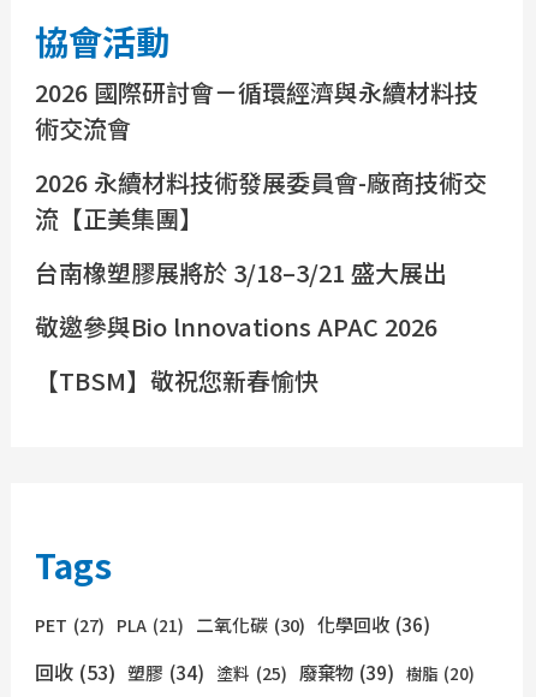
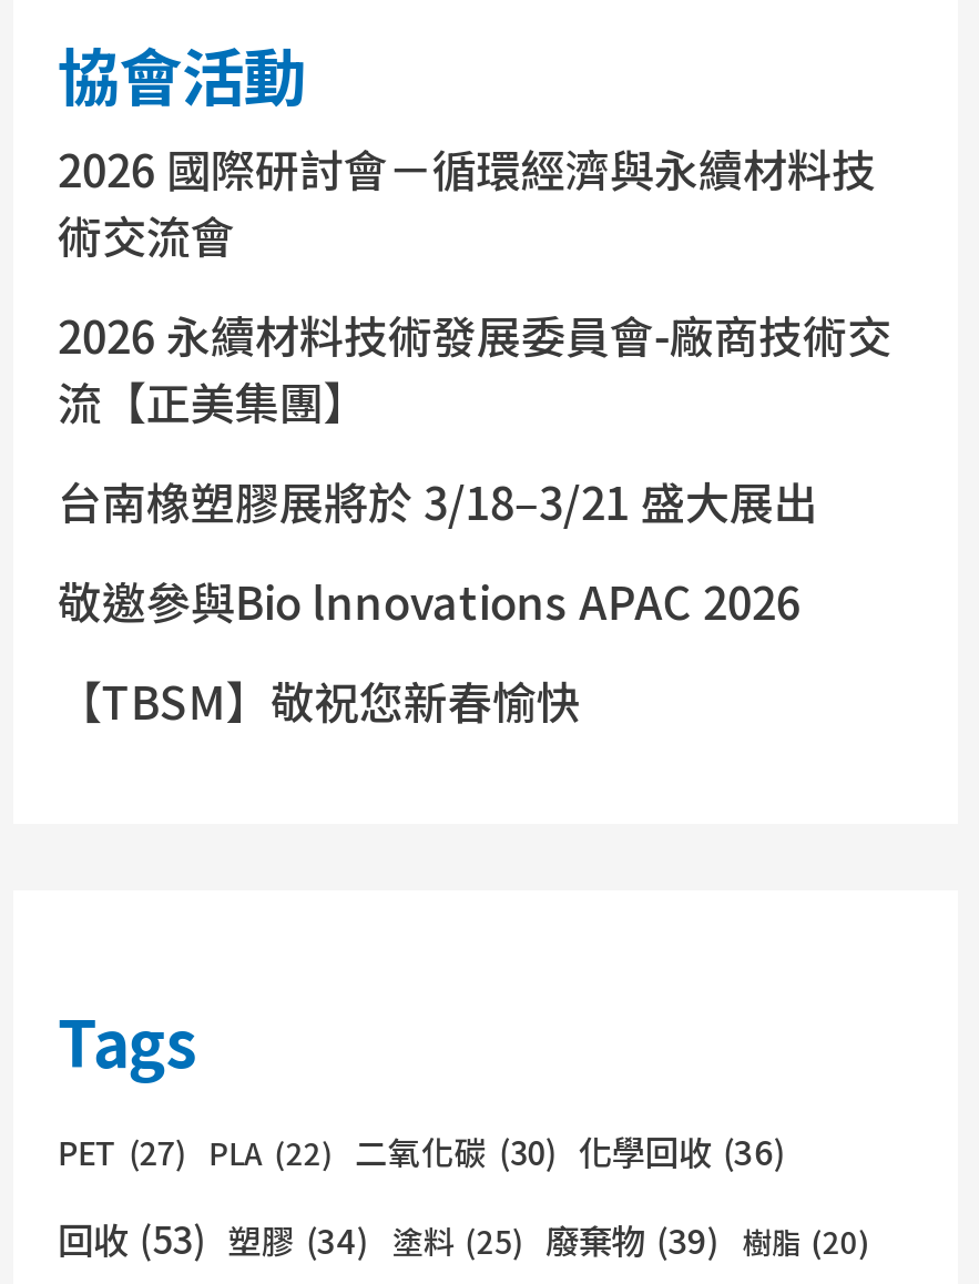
- PET (27) PLA (21) 二氧化碳 (30) 化學回收 (36)
+ PET (27) PLA (22) 二氧化碳 (30) 化學回收 (36)
